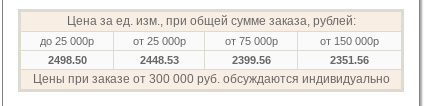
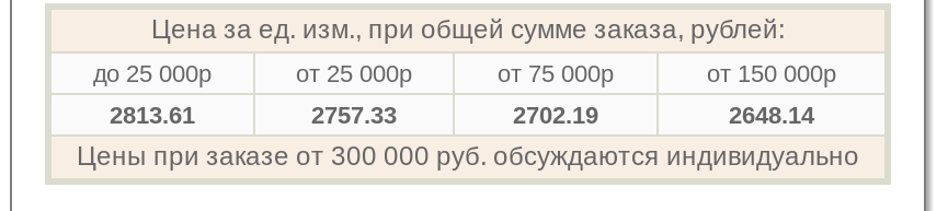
- 2498.50
+ 2813.61

- 2448.53
+ 2757.33

- 2399.56
+ 2702.19

- 2351.56
+ 2648.14
